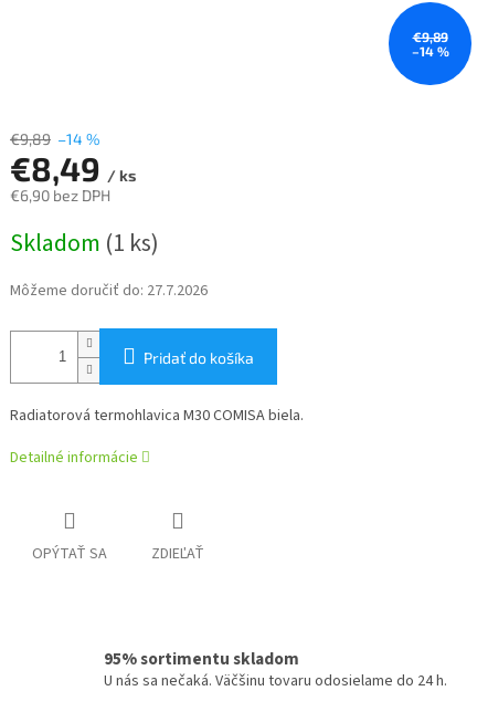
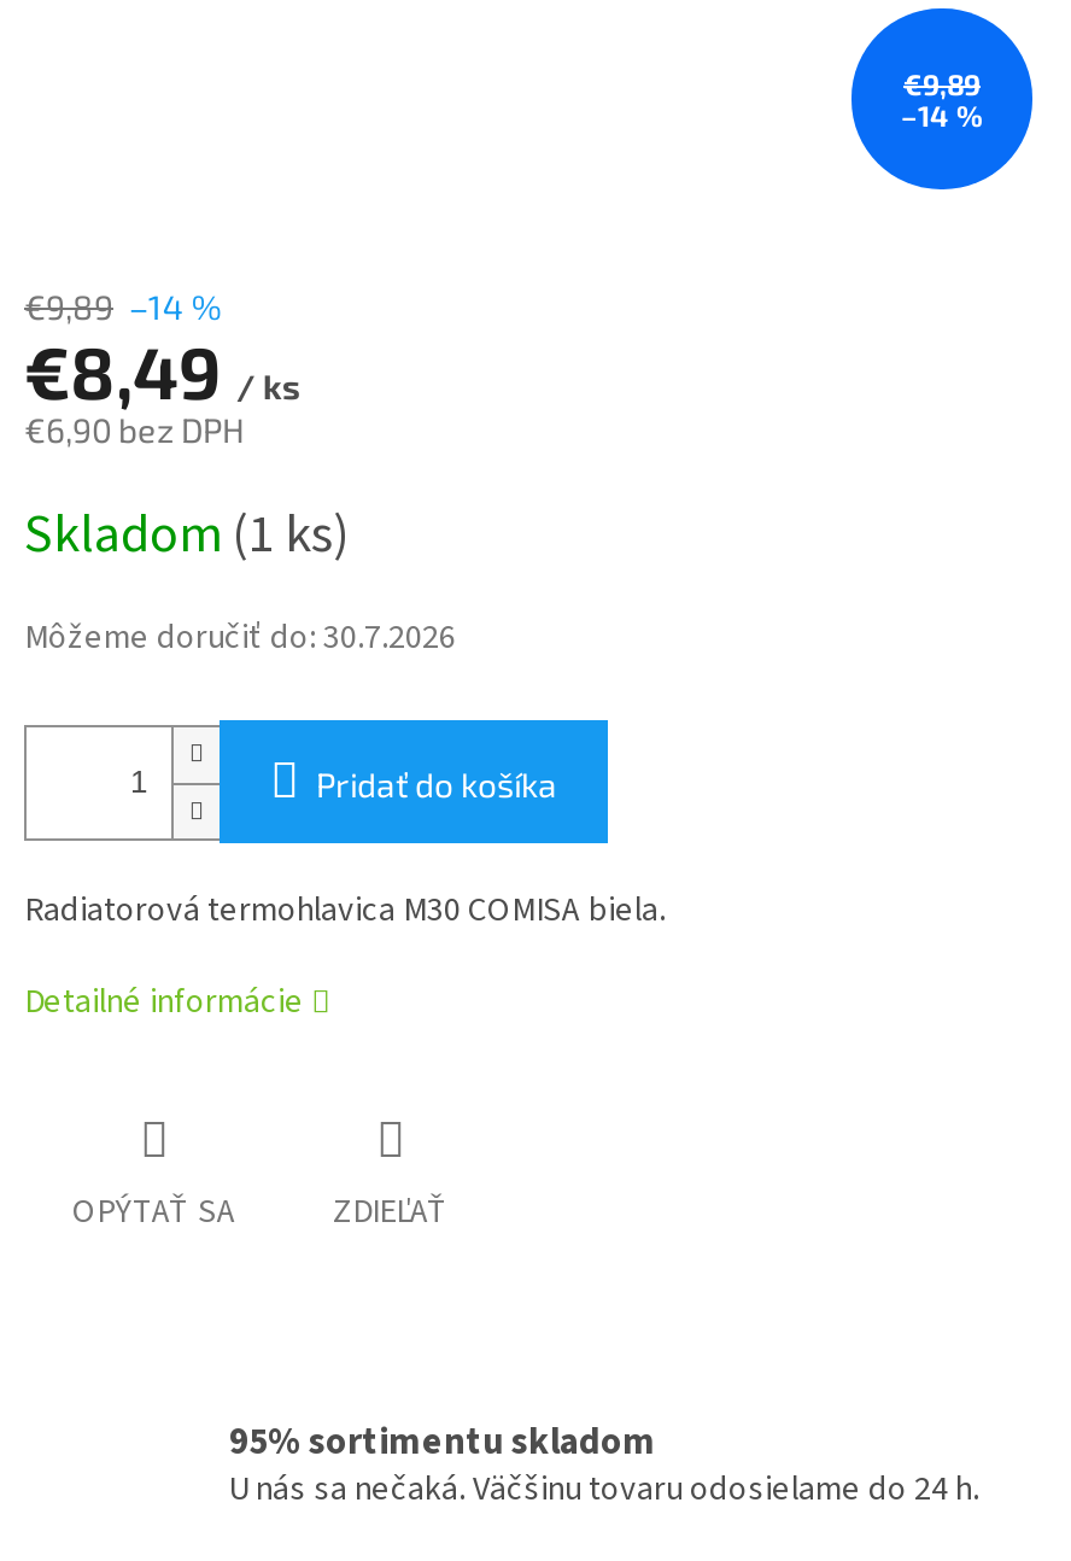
- Môžeme doručiť do: 27.7.2026
+ Môžeme doručiť do: 30.7.2026
